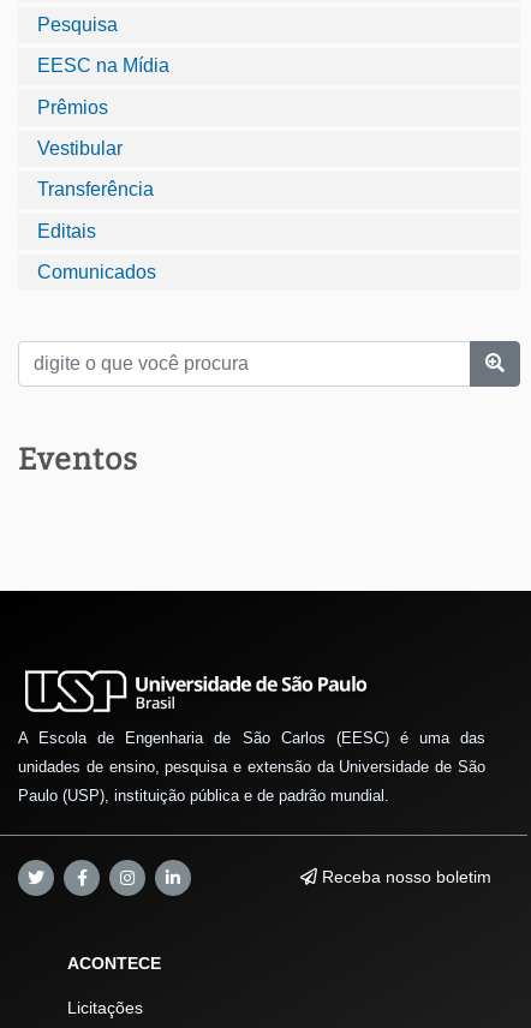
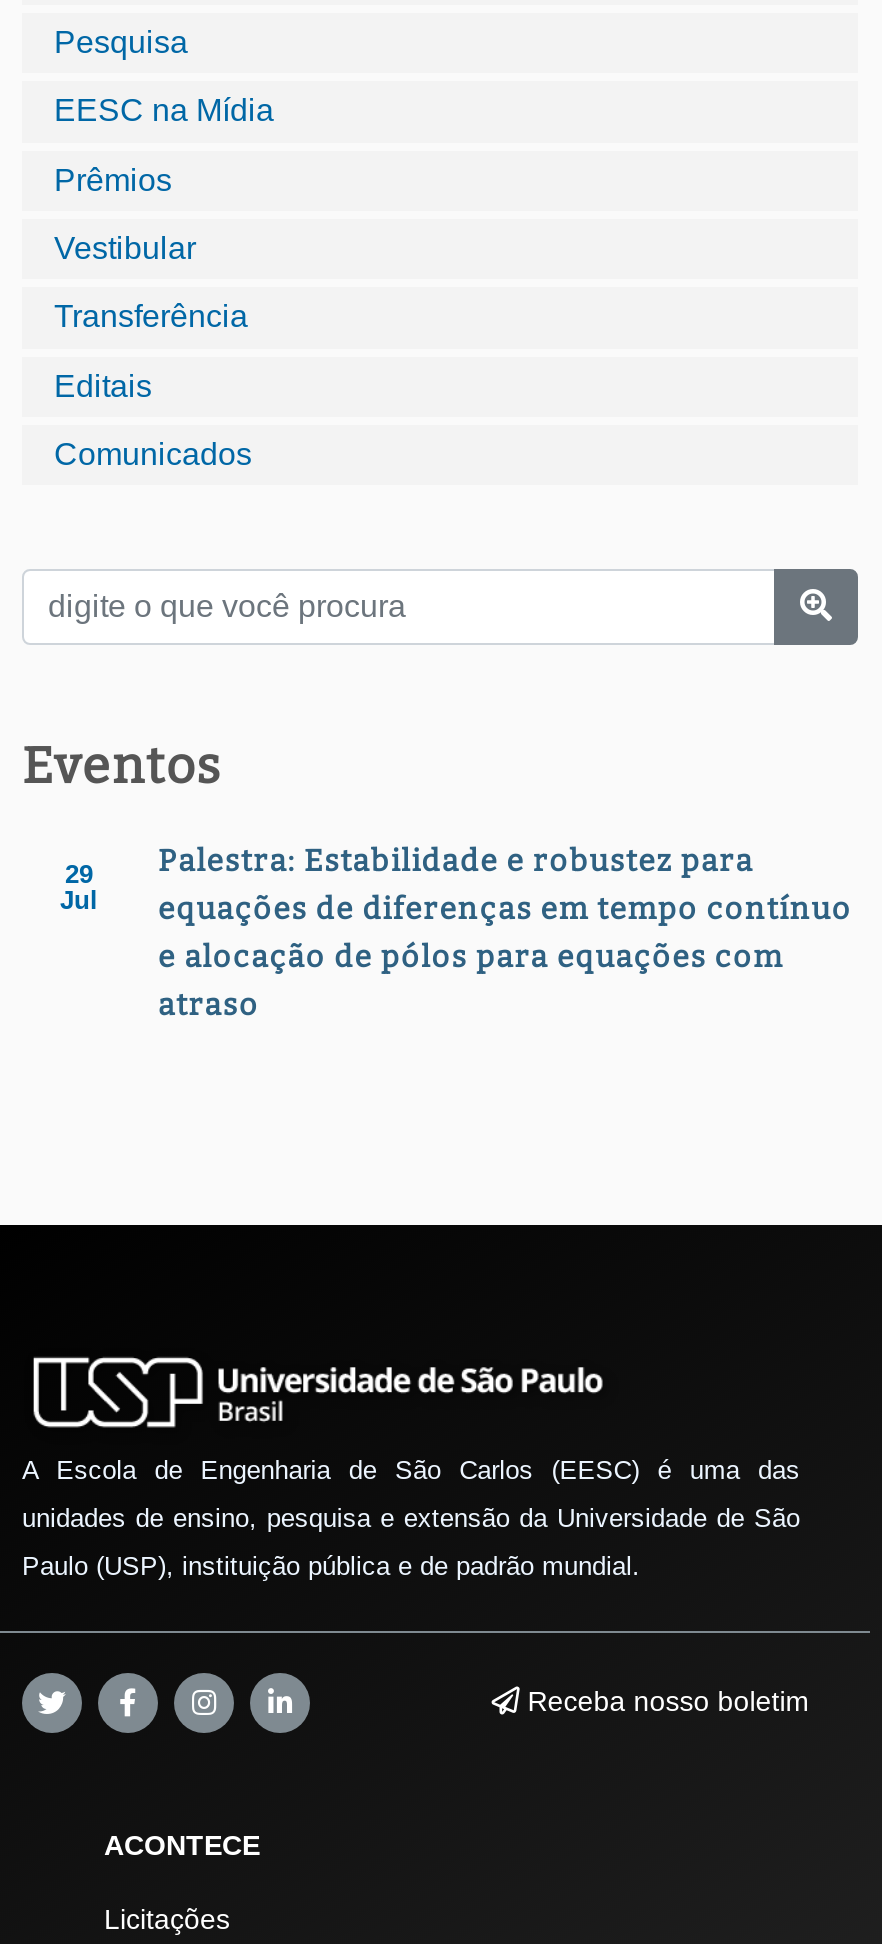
+ 29
+ Jul

+ Palestra: Estabilidade e robustez para
+ equações de diferenças em tempo contínuo
+ e alocação de pólos para equações com
+ atraso
